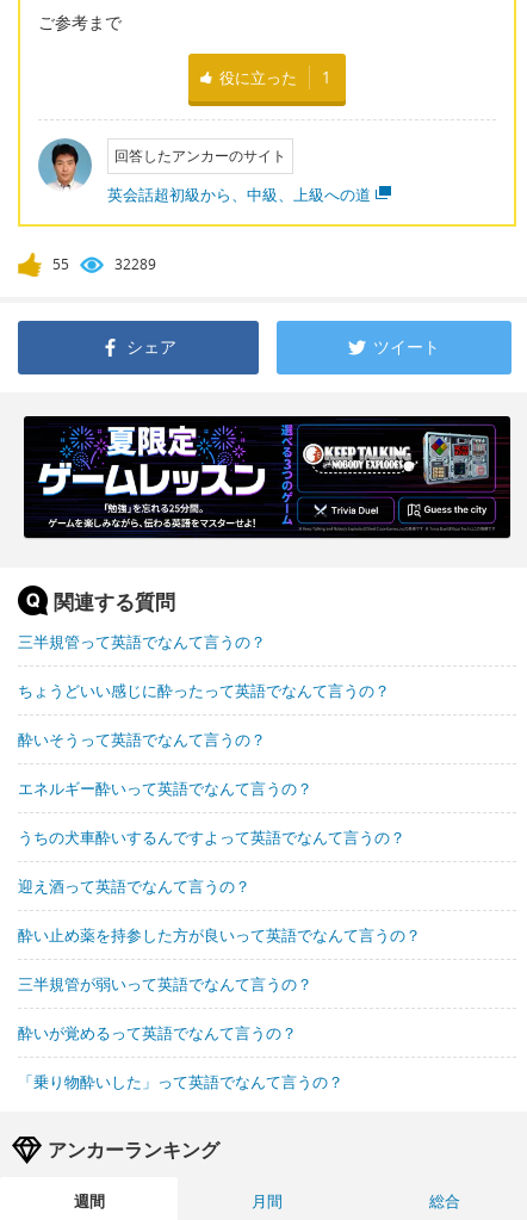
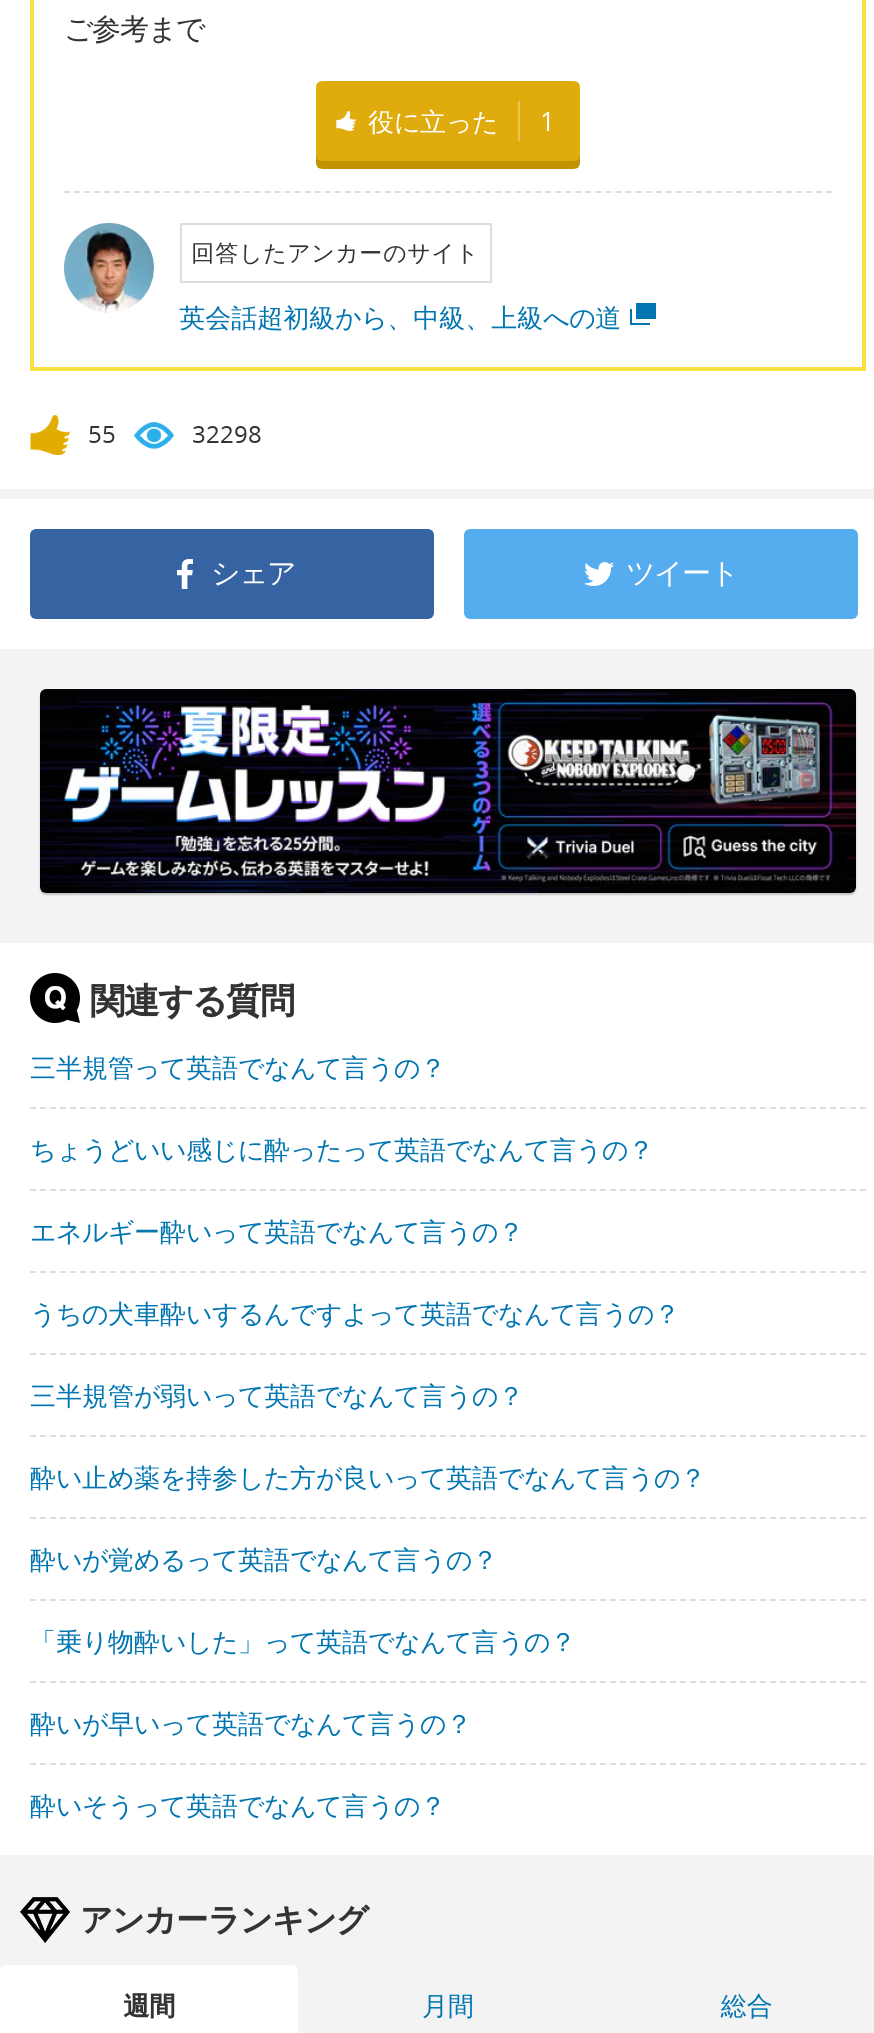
- 32289
+ 32298

moved down: 酔いそうって英語でなんて言うの？

moved up: エネルギー酔いって英語でなんて言うの？ | うちの犬車酔いするんですよって英語でなんて言うの？

- 迎え酒って英語でなんて言うの？

moved up: 酔い止め薬を持参した方が良いって英語でなんて言うの？

moved up: 三半規管が弱いって英語でなんて言うの？

moved up: 酔いが覚めるって英語でなんて言うの？ | 「乗り物酔いした」って英語でなんて言うの？

+ 酔いが早いって英語でなんて言うの？
